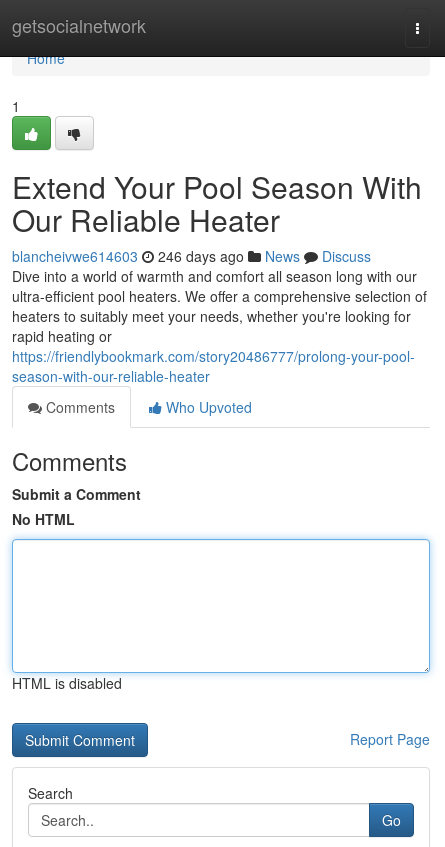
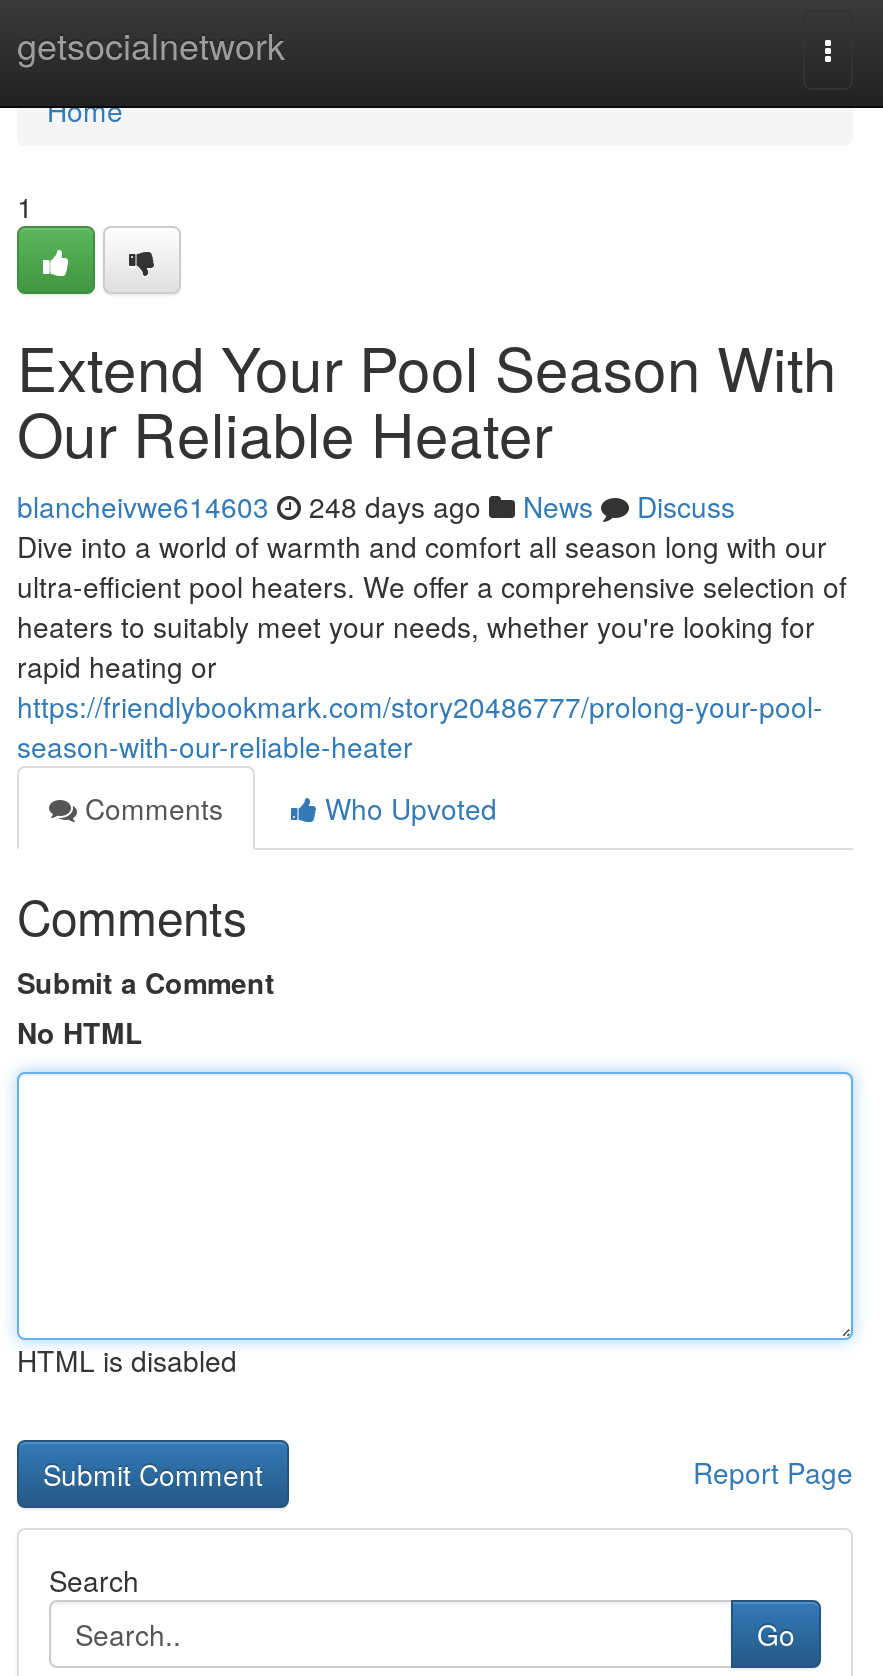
- blancheivwe614603 246 days ago News Discuss
+ blancheivwe614603 248 days ago News Discuss
